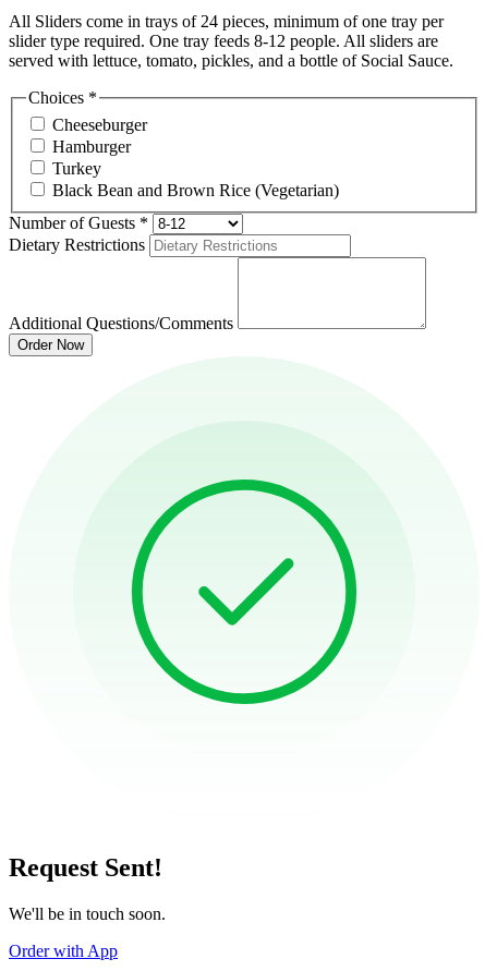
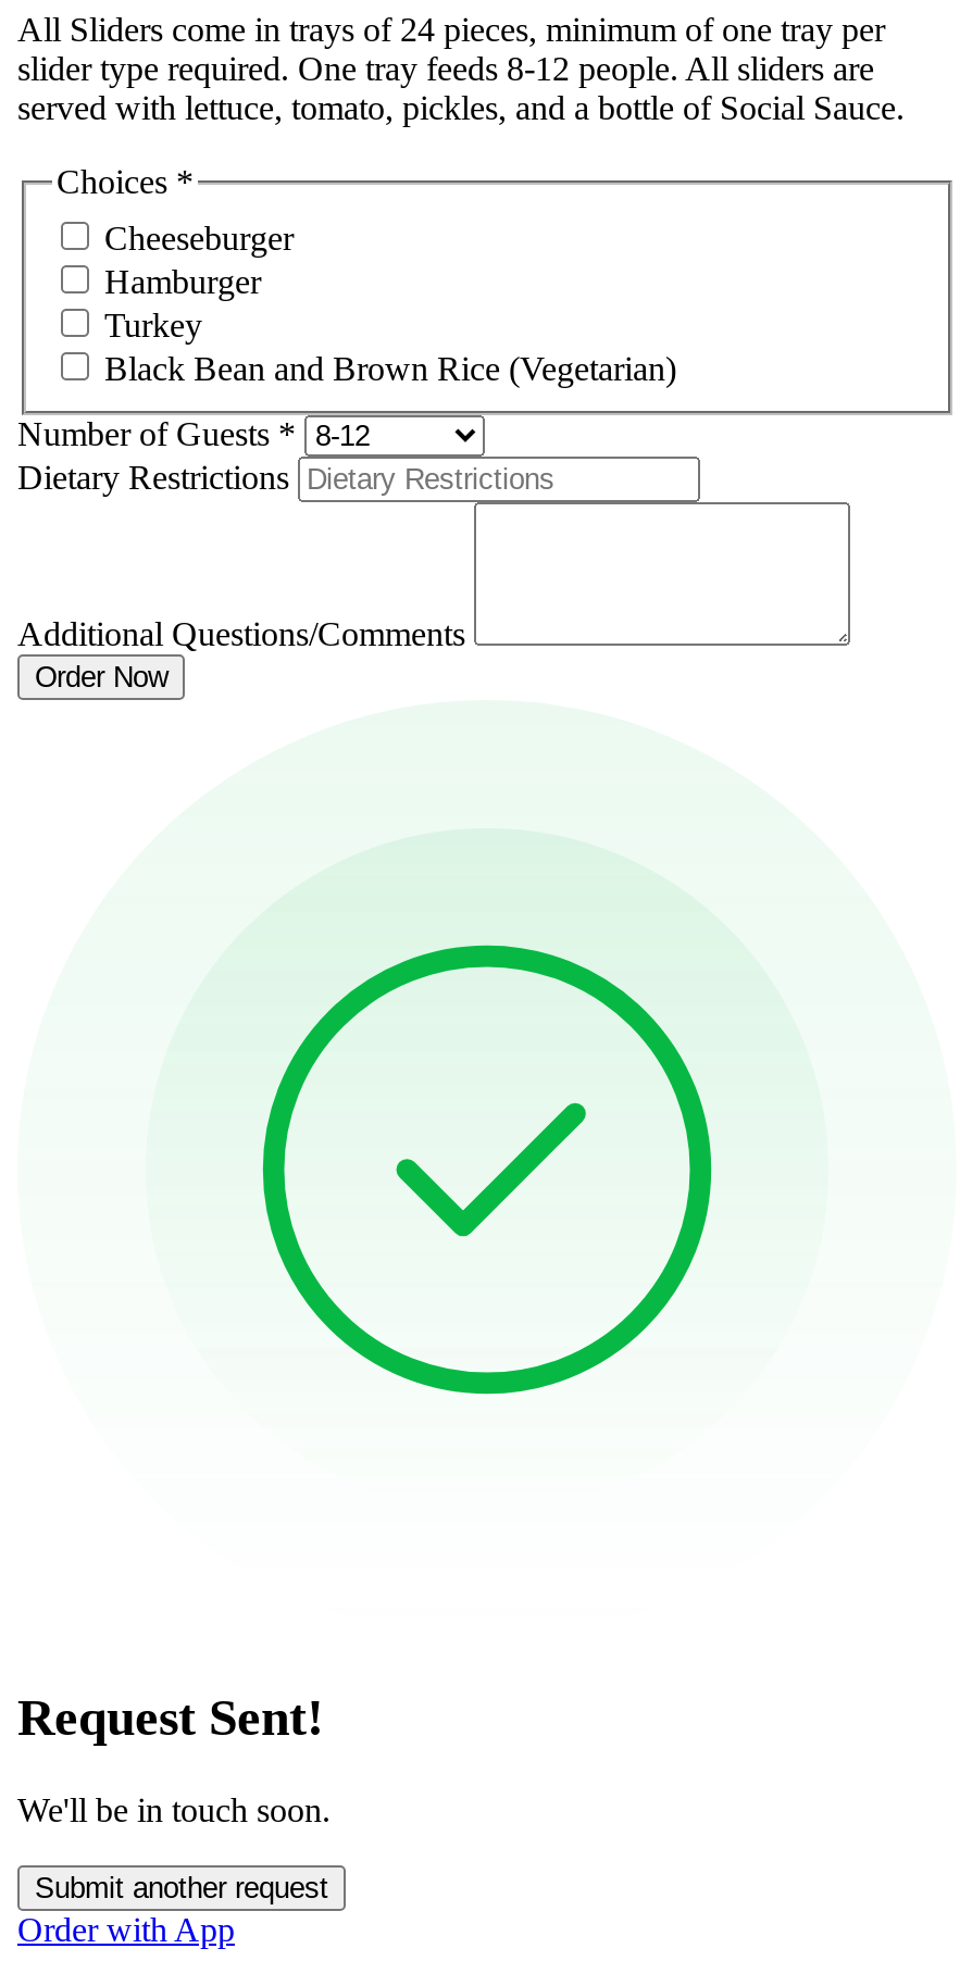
+ Submit another request
